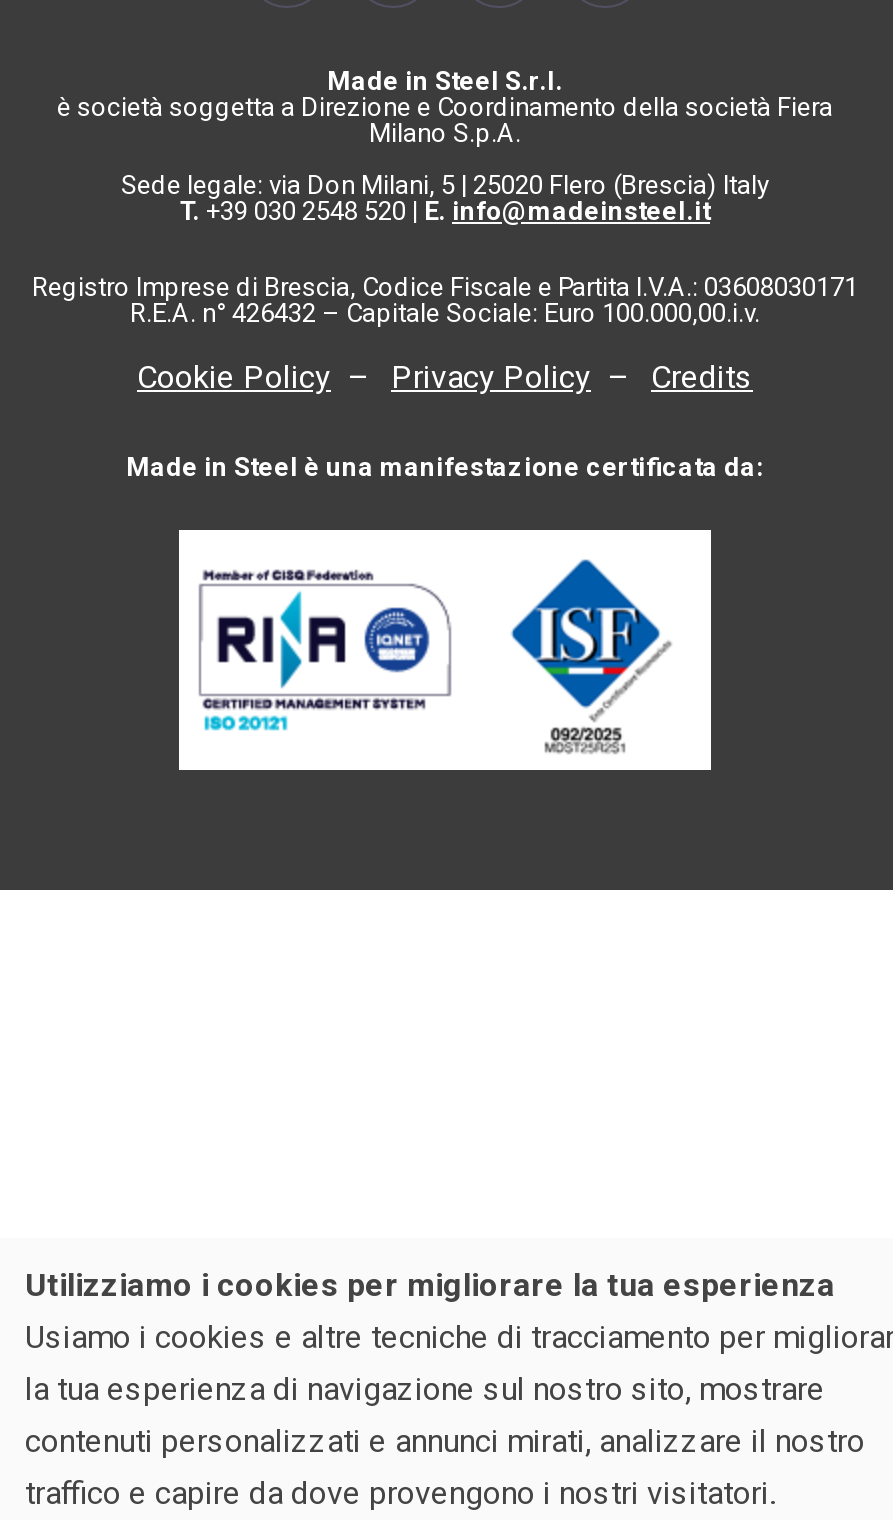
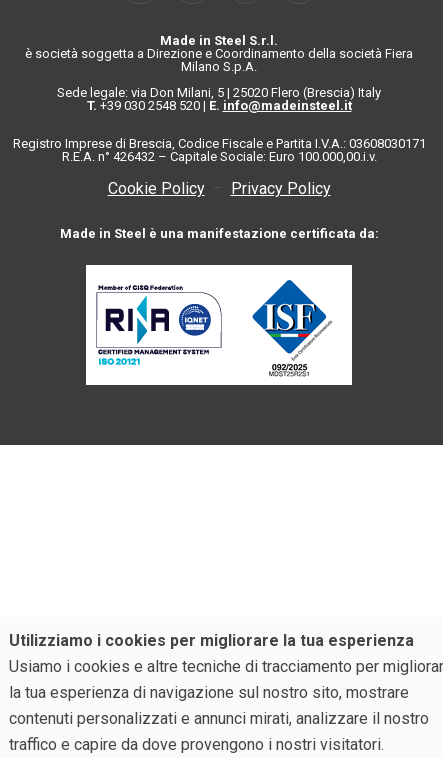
- Cookie Policy – Privacy Policy – Credits
+ Cookie Policy – Privacy Policy
